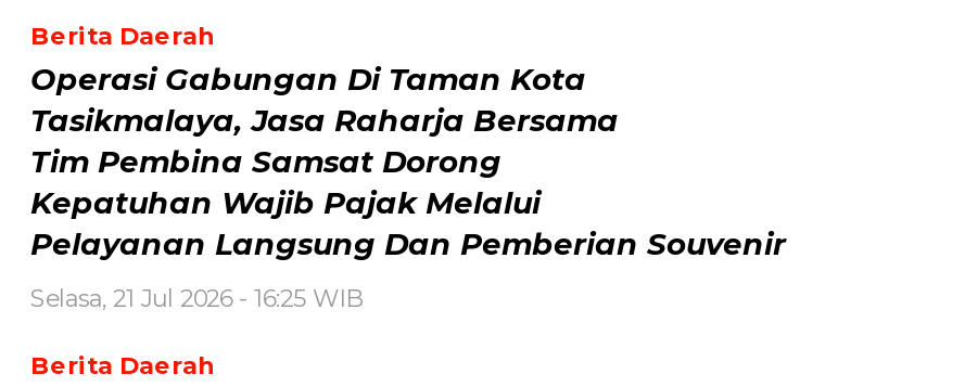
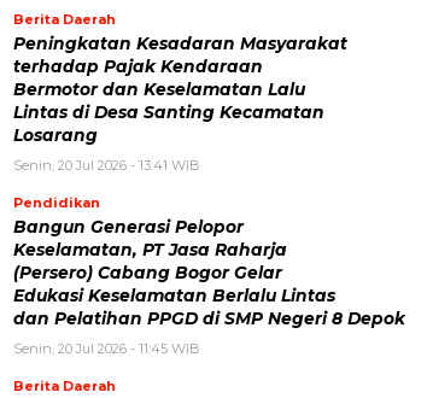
- Operasi Gabungan Di Taman Kota
- Tasikmalaya, Jasa Raharja Bersama
- Tim Pembina Samsat Dorong
- Kepatuhan Wajib Pajak Melalui
- Pelayanan Langsung Dan Pemberian Souvenir
- Selasa, 21 Jul 2026 - 16:25 WIB
+ Peningkatan Kesadaran Masyarakat
+ terhadap Pajak Kendaraan
+ Bermotor dan Keselamatan Lalu
+ Lintas di Desa Santing Kecamatan
+ Losarang
+ Senin, 20 Jul 2026 - 13:41 WIB
+ Pendidikan
+ Bangun Generasi Pelopor
+ Keselamatan, PT Jasa Raharja
+ (Persero) Cabang Bogor Gelar
+ Edukasi Keselamatan Berlalu Lintas
+ dan Pelatihan PPGD di SMP Negeri 8 Depok
+ Senin, 20 Jul 2026 - 11:45 WIB
